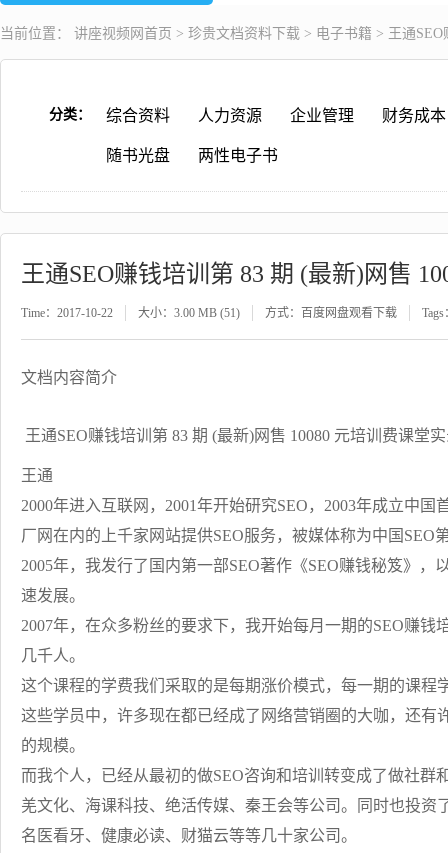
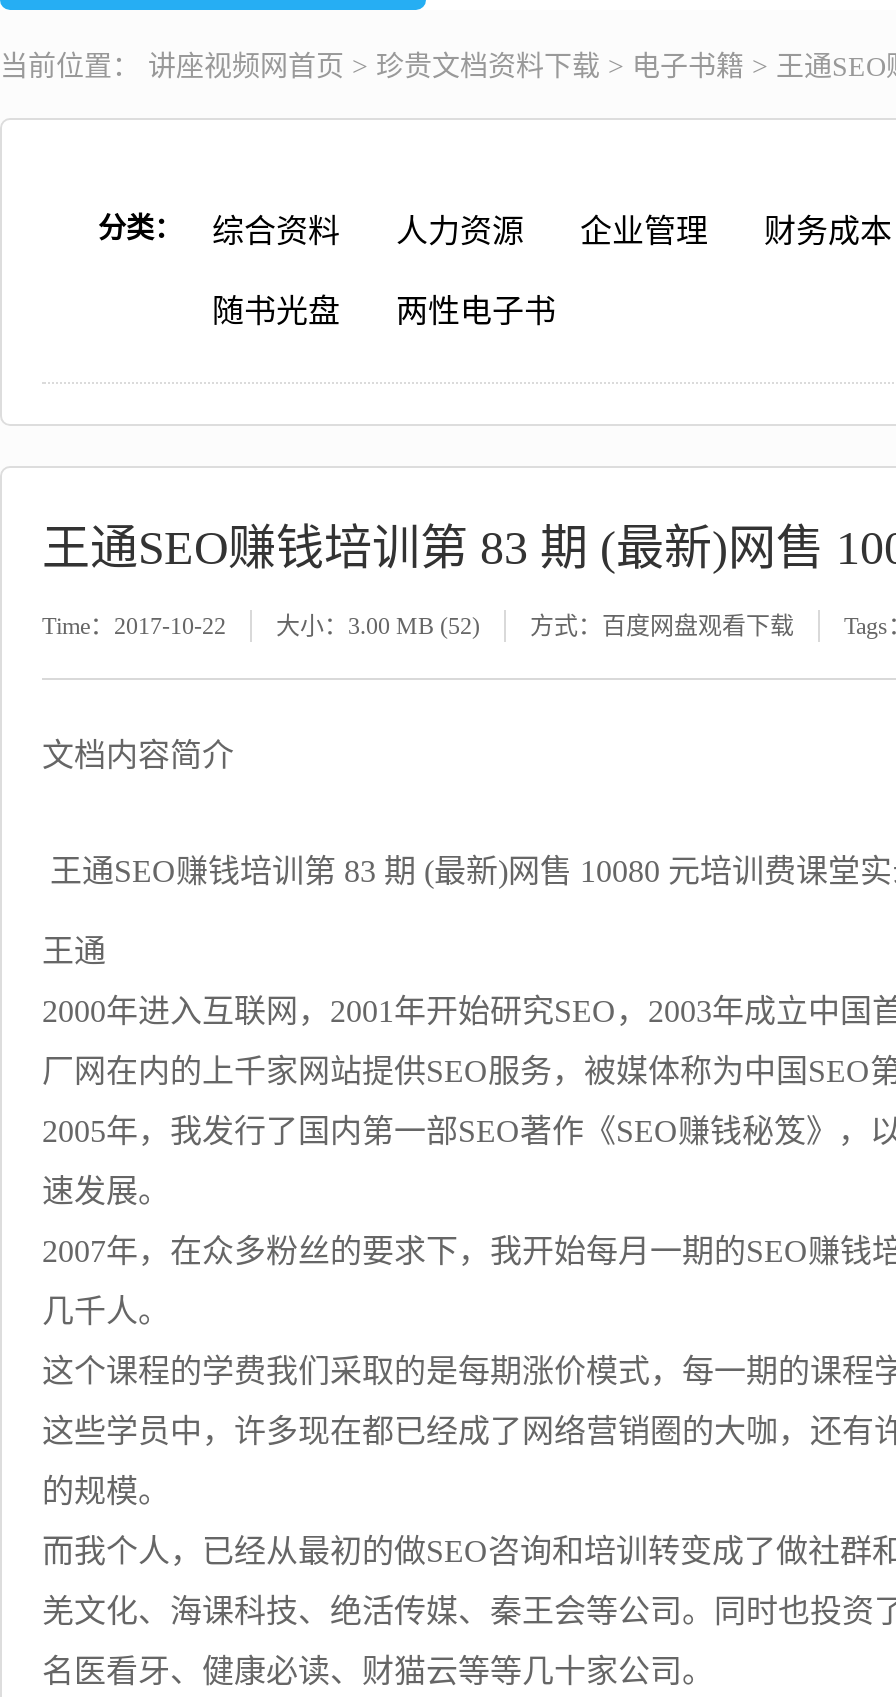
- 大小：3.00 MB (51)
+ 大小：3.00 MB (52)
